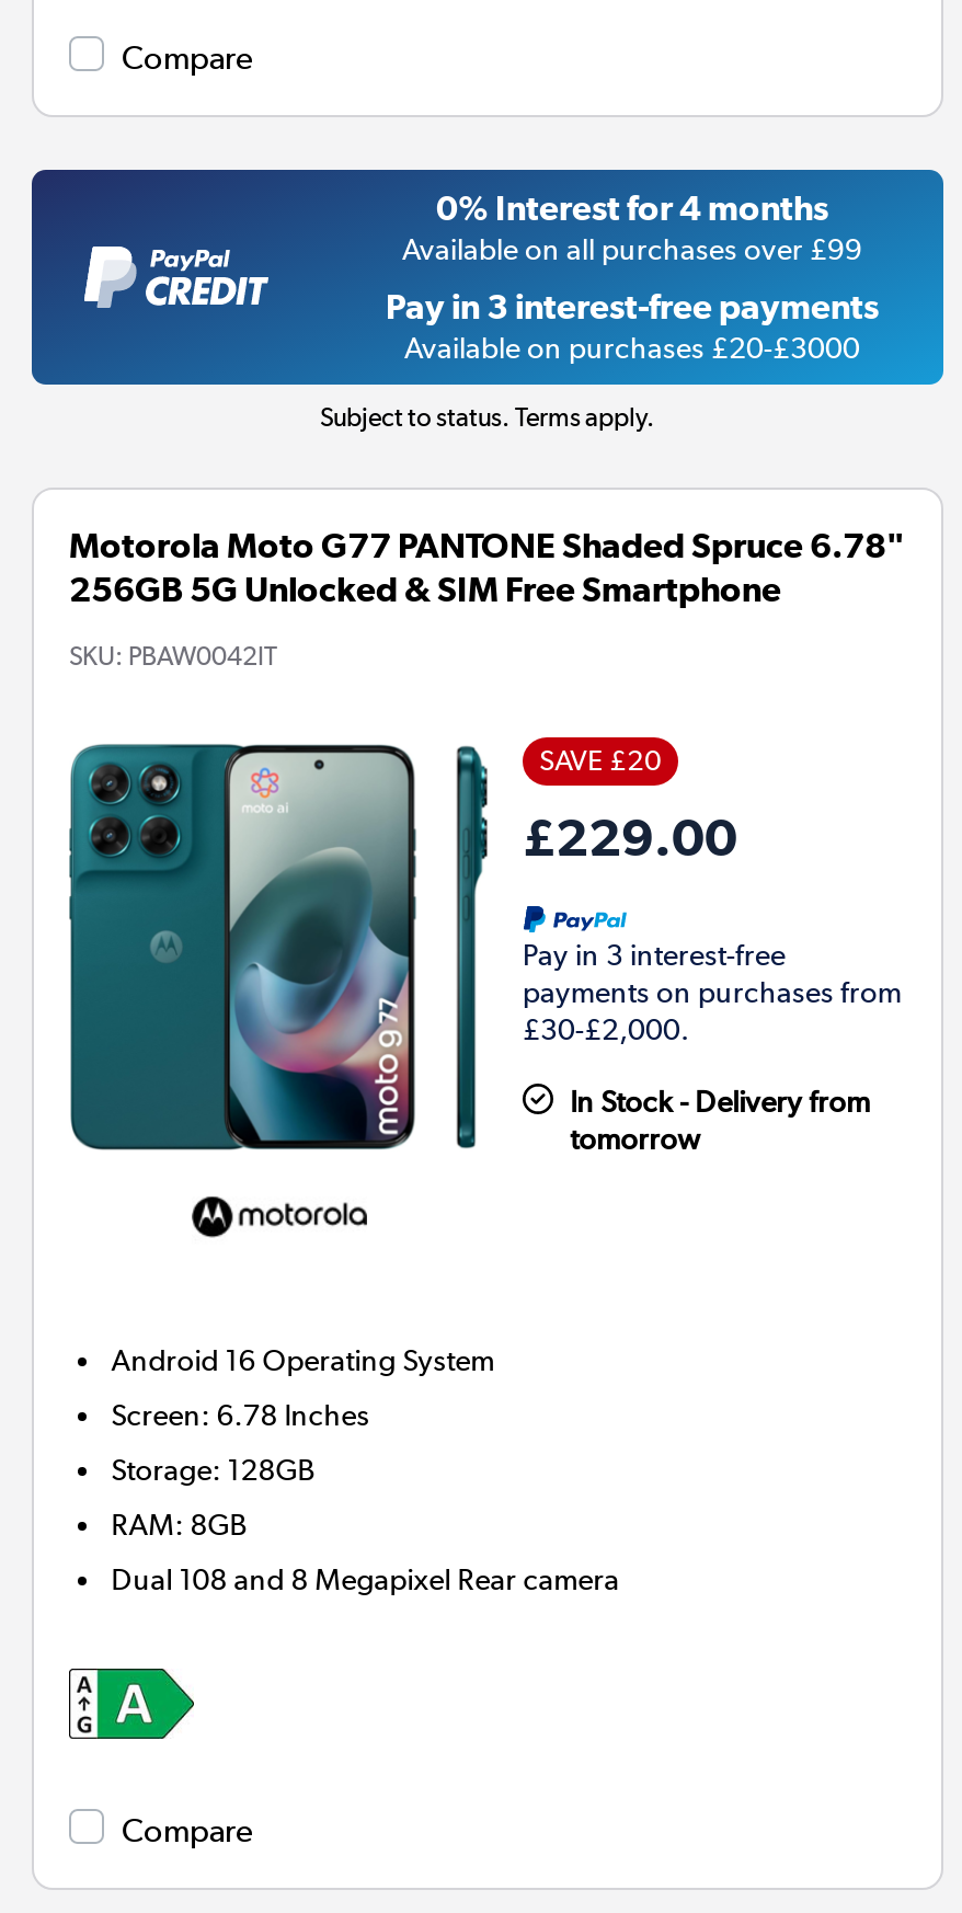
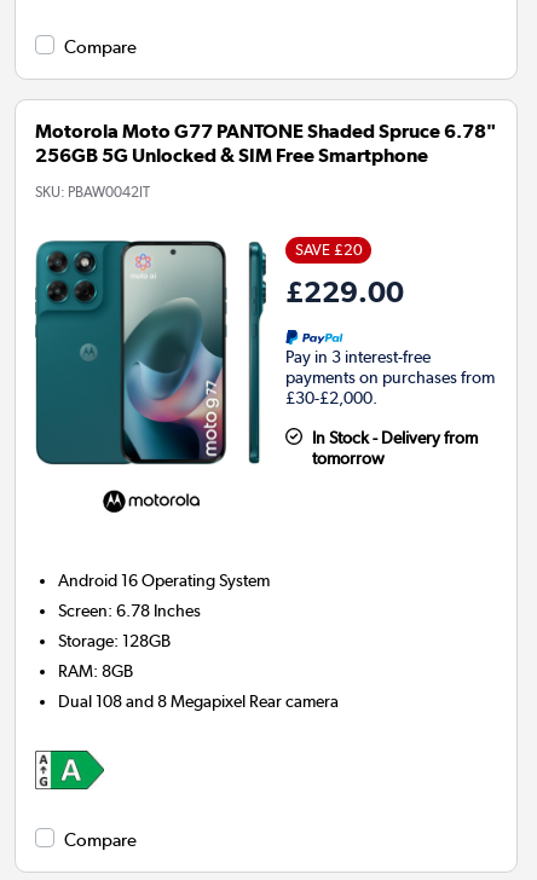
- [image]
- 0% Interest for 4 months
- Available on all purchases over £99
- Pay in 3 interest-free payments
- Available on purchases £20-£3000
- Subject to status. Terms apply.
